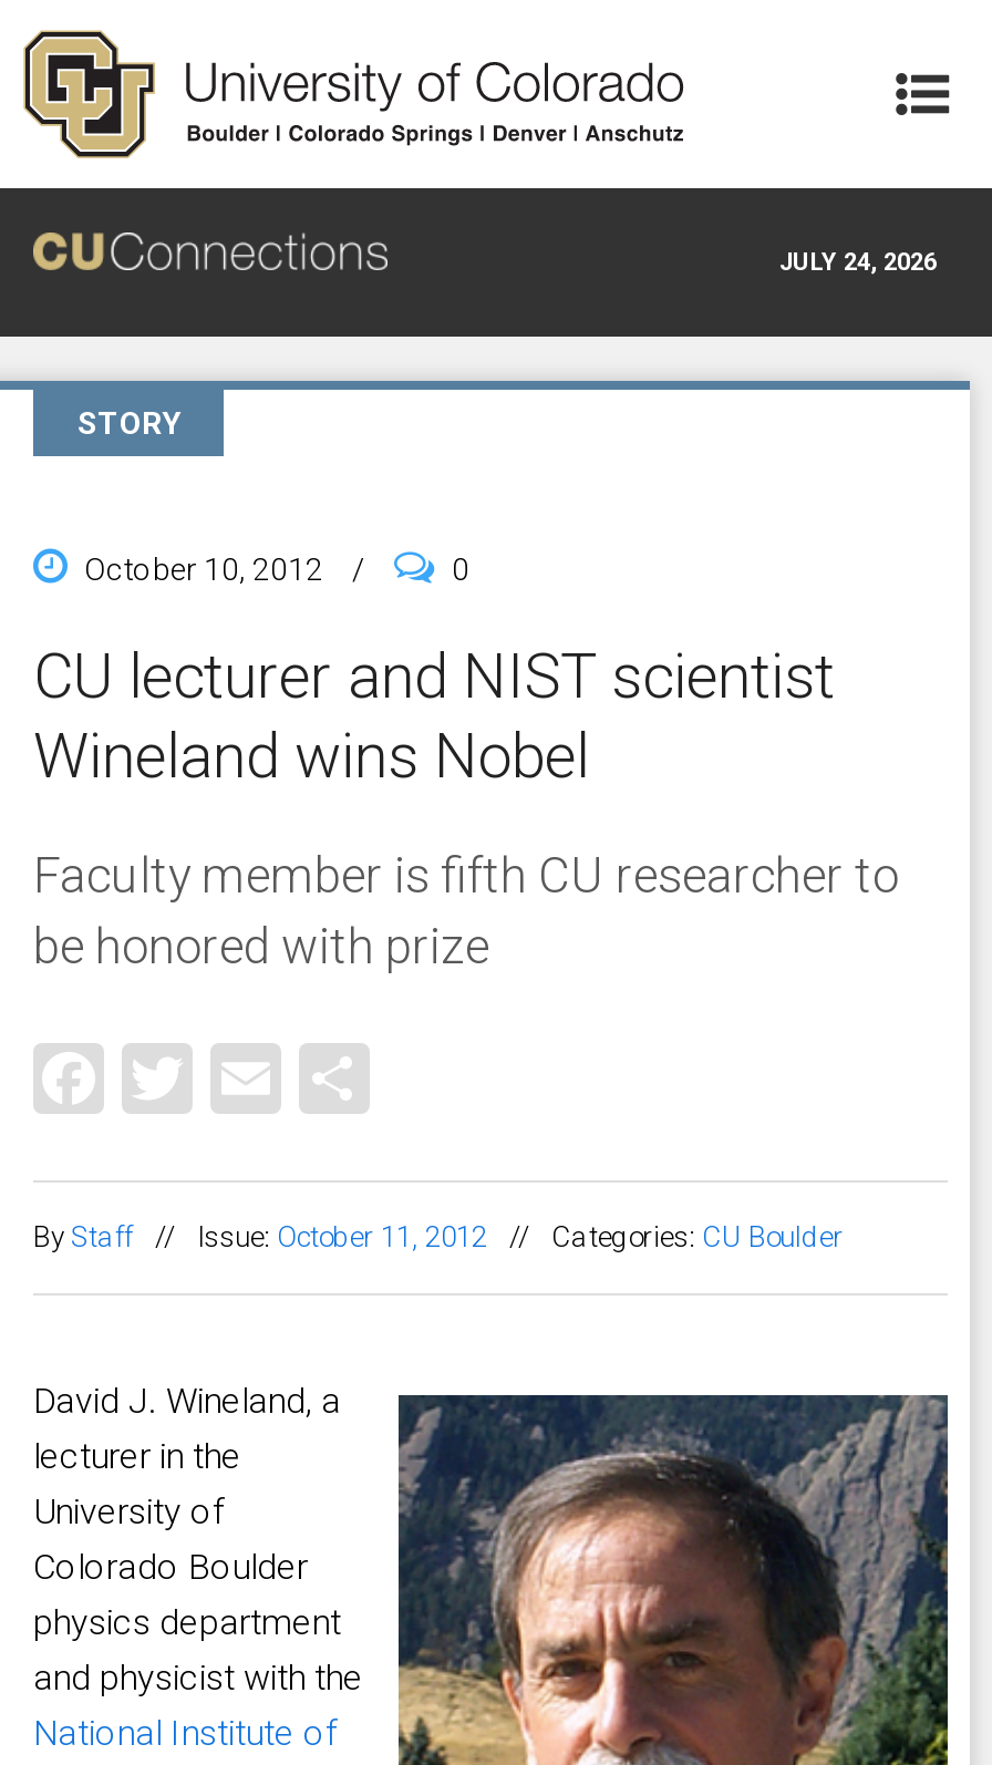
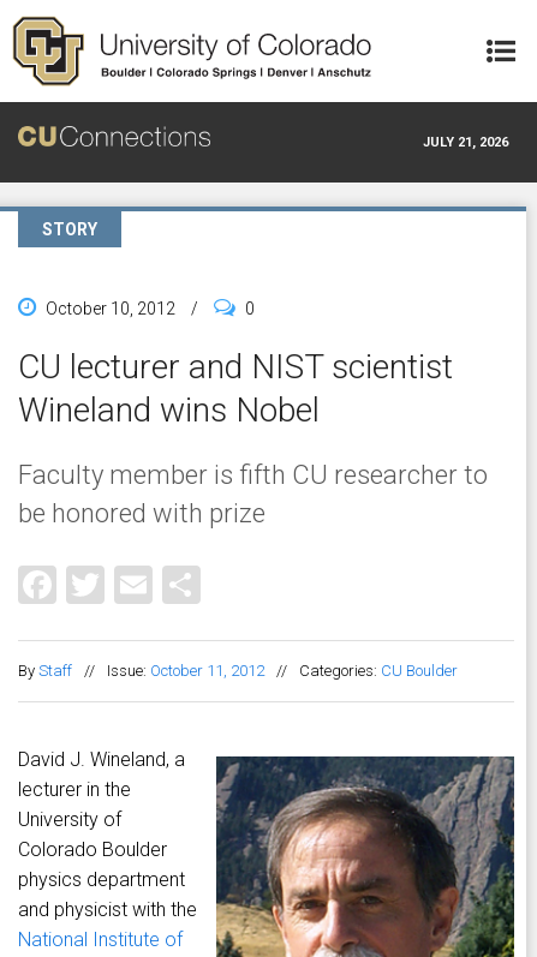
- JULY 24, 2026
+ JULY 21, 2026
